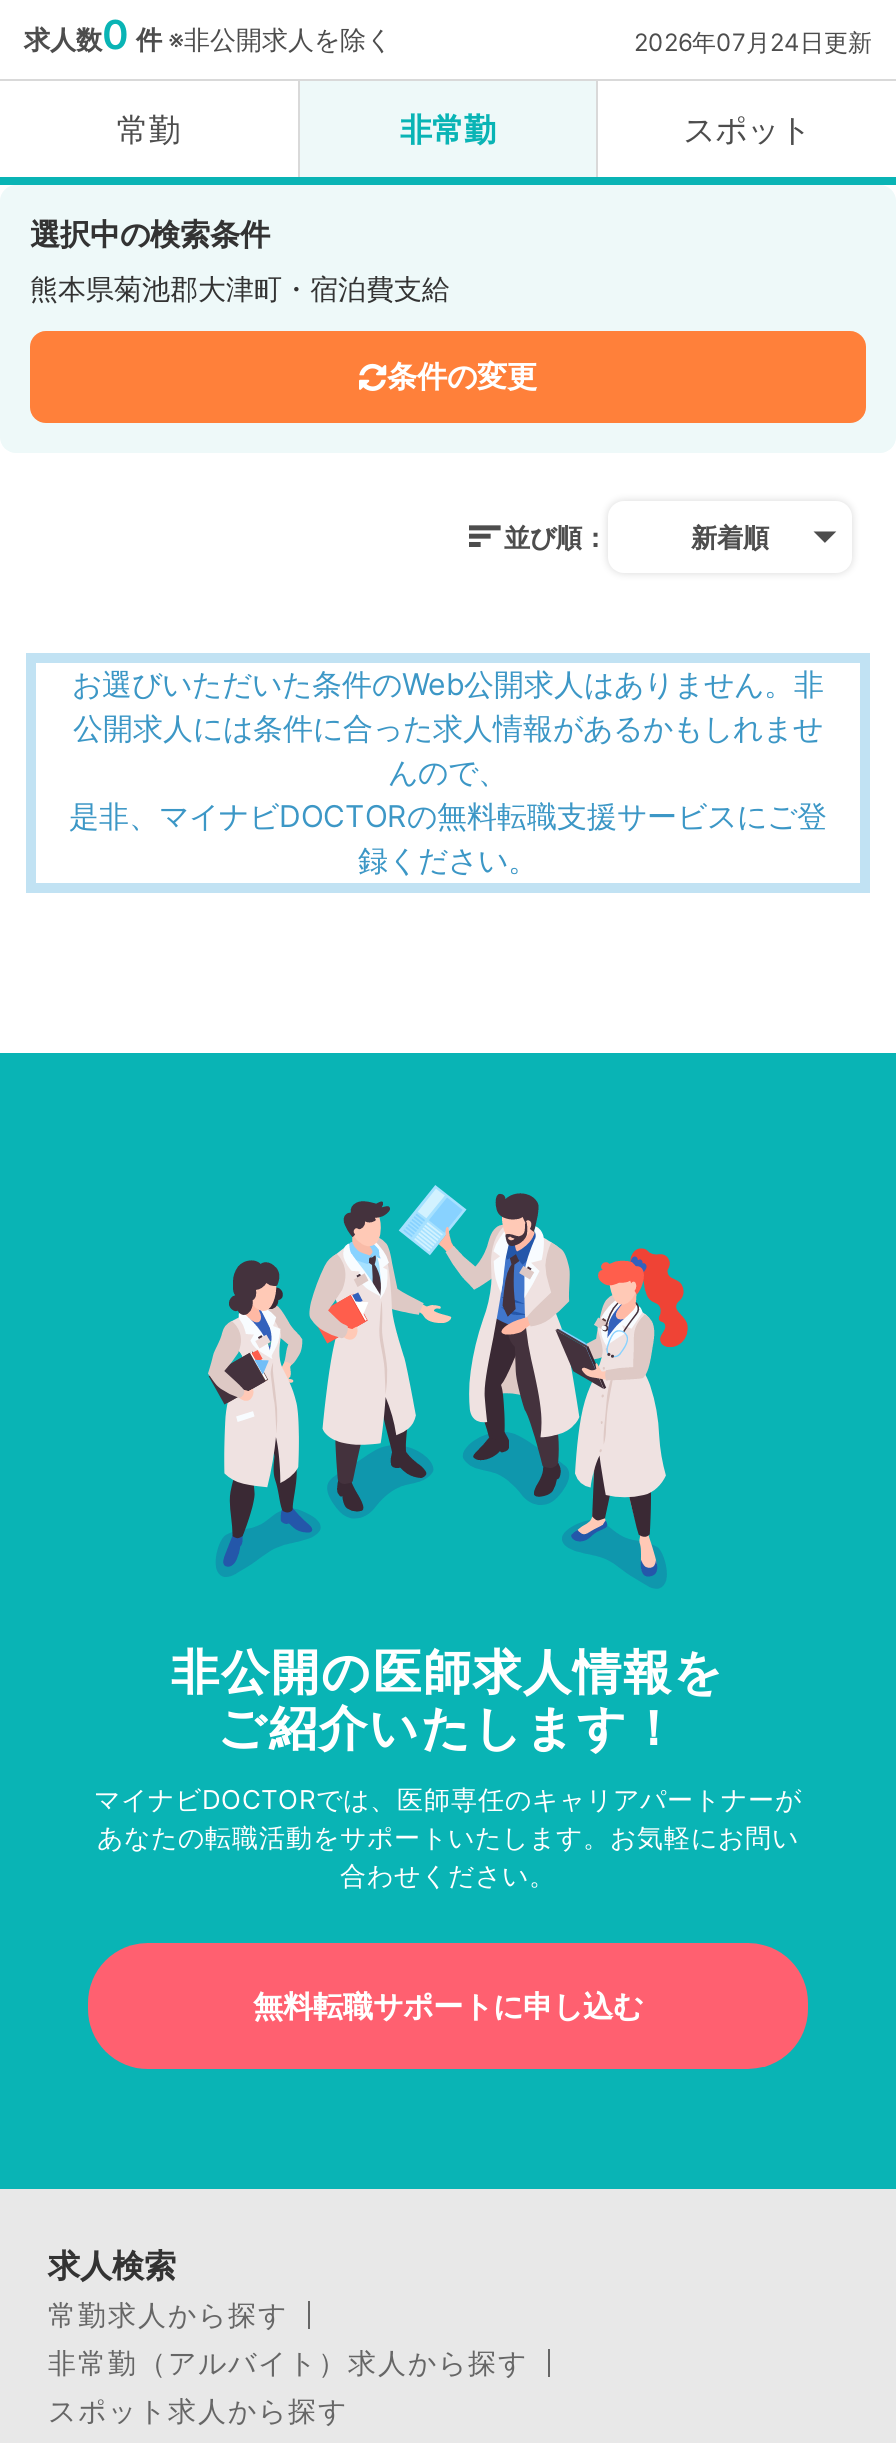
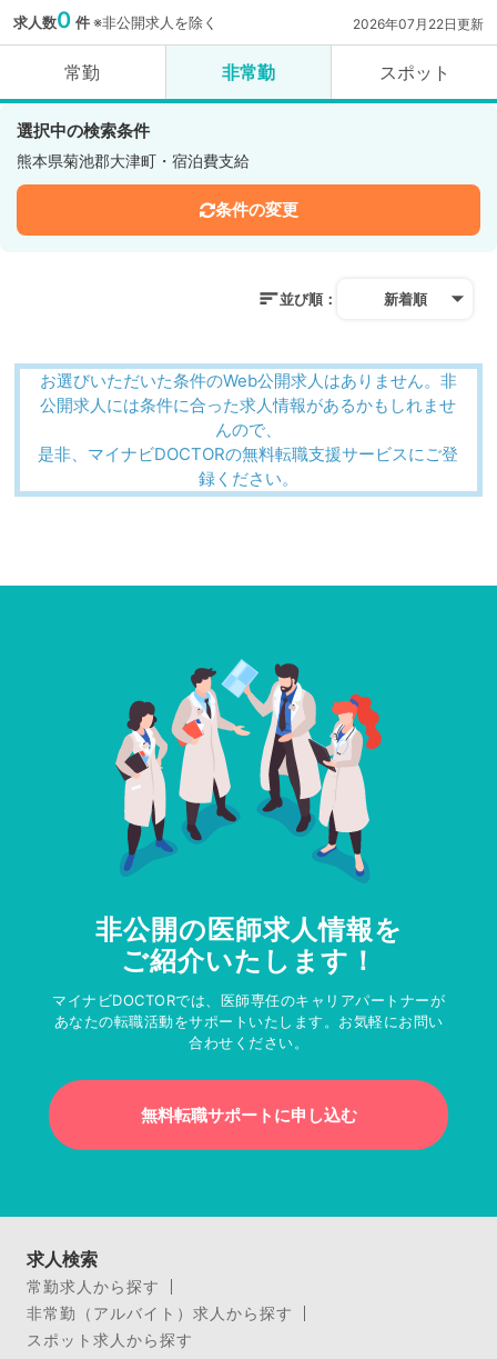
- 2026年07月24日更新
+ 2026年07月22日更新
